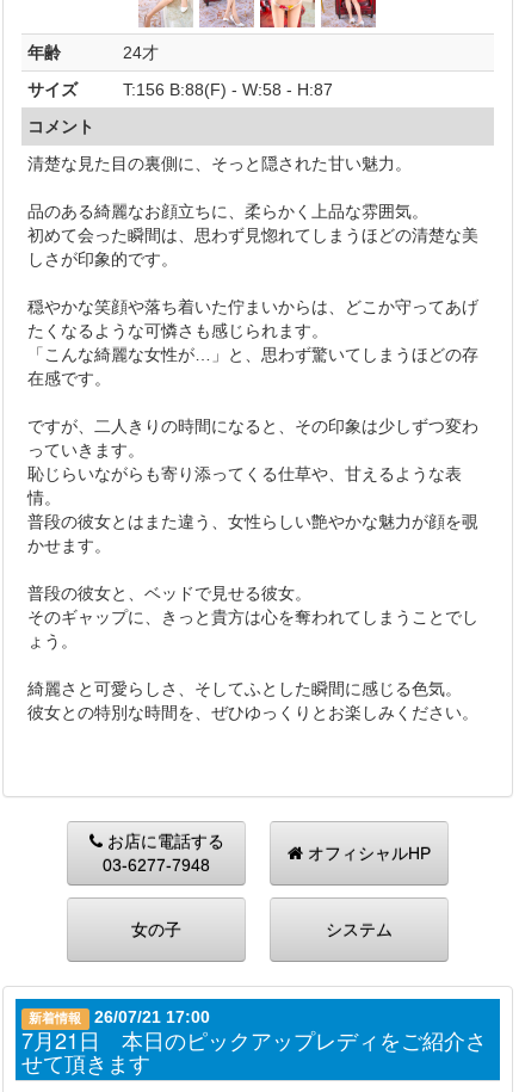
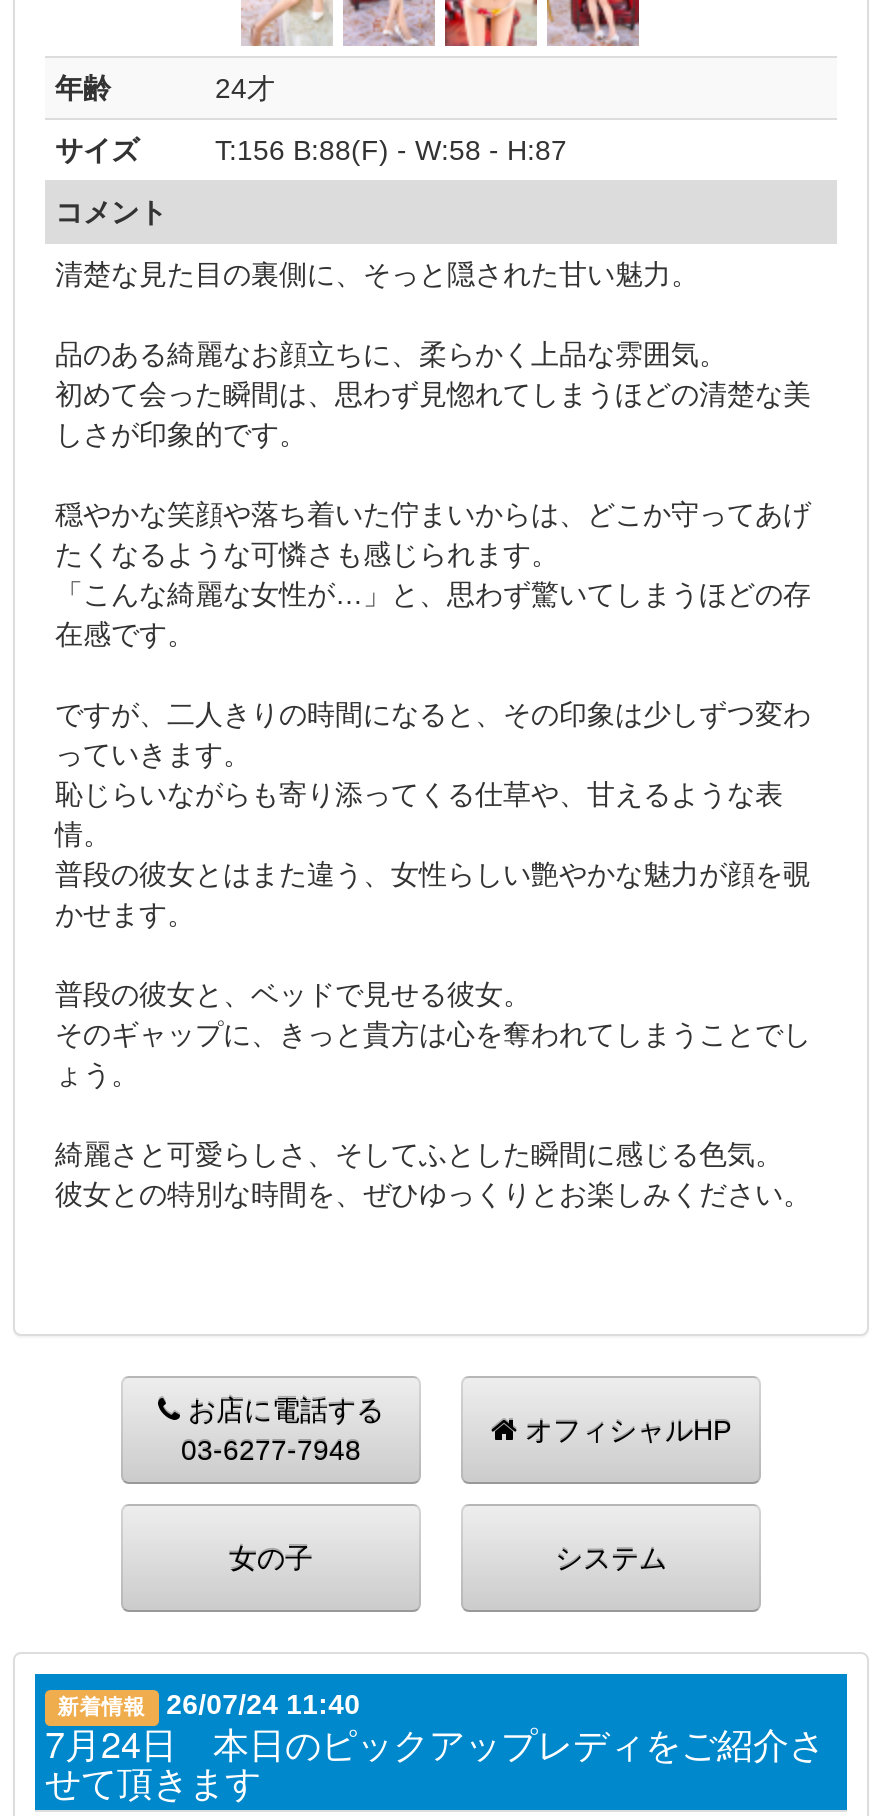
- 新着情報 26/07/21 17:00
+ 新着情報 26/07/24 11:40

- 7月21日 本日のピックアップレディをご紹介さ
+ 7月24日 本日のピックアップレディをご紹介さ
